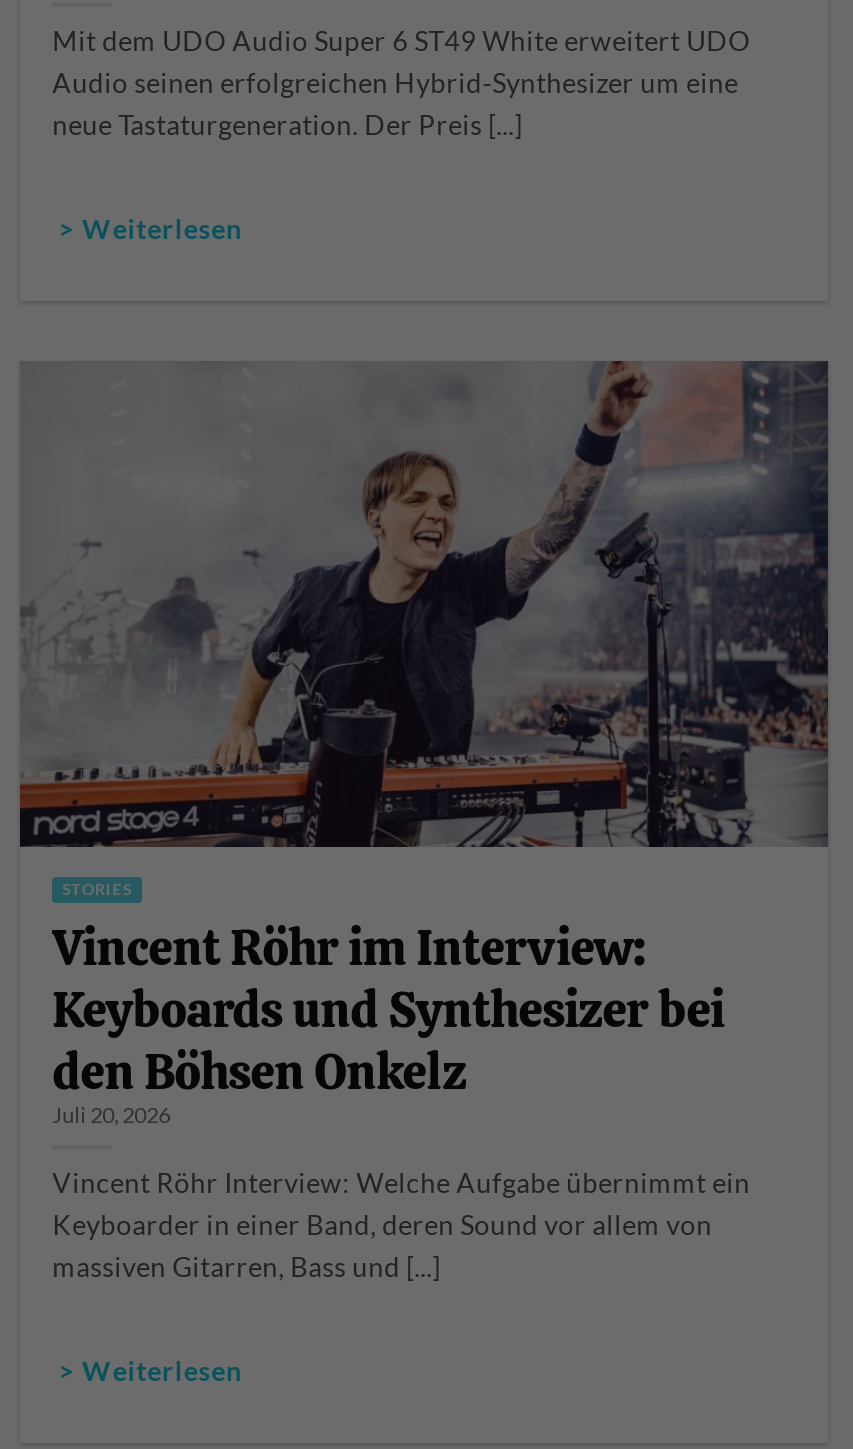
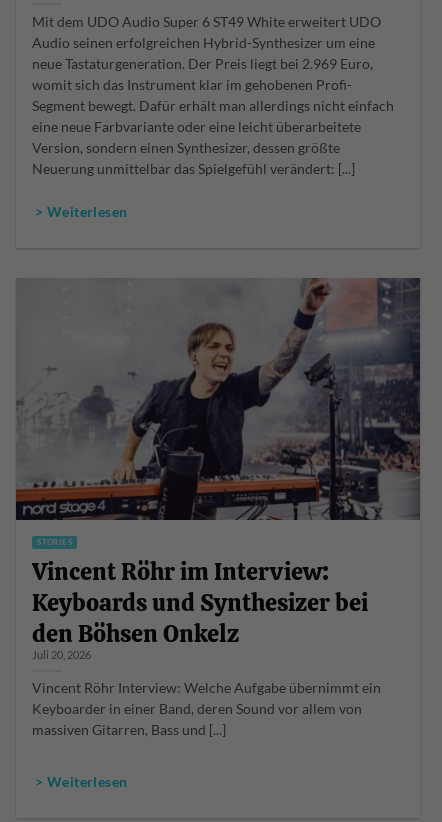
- neue Tastaturgeneration. Der Preis [...]
+ neue Tastaturgeneration. Der Preis liegt bei 2.969 Euro,
+ womit sich das Instrument klar im gehobenen Profi-
+ Segment bewegt. Dafür erhält man allerdings nicht einfach
+ eine neue Farbvariante oder eine leicht überarbeitete
+ Version, sondern einen Synthesizer, dessen größte
+ Neuerung unmittelbar das Spielgefühl verändert: [...]
